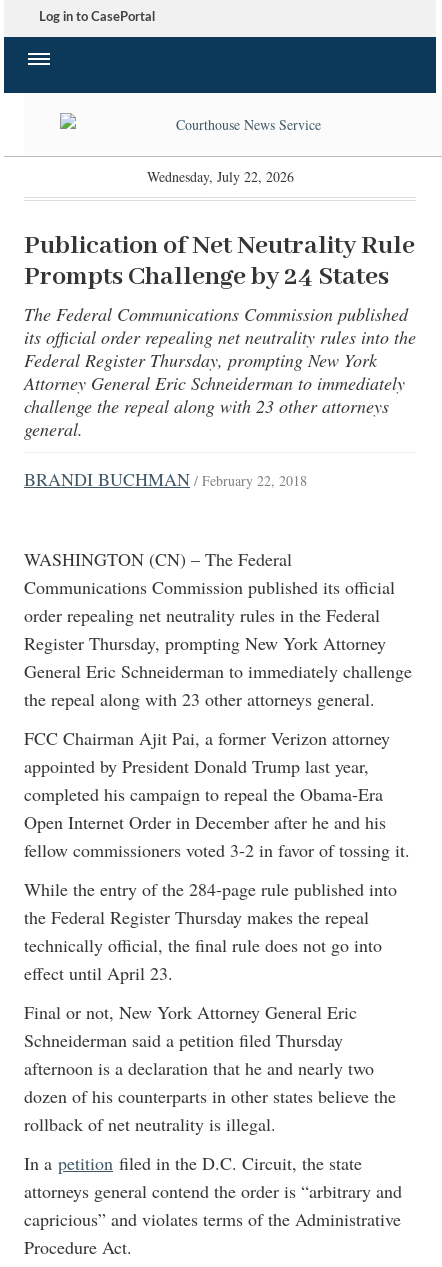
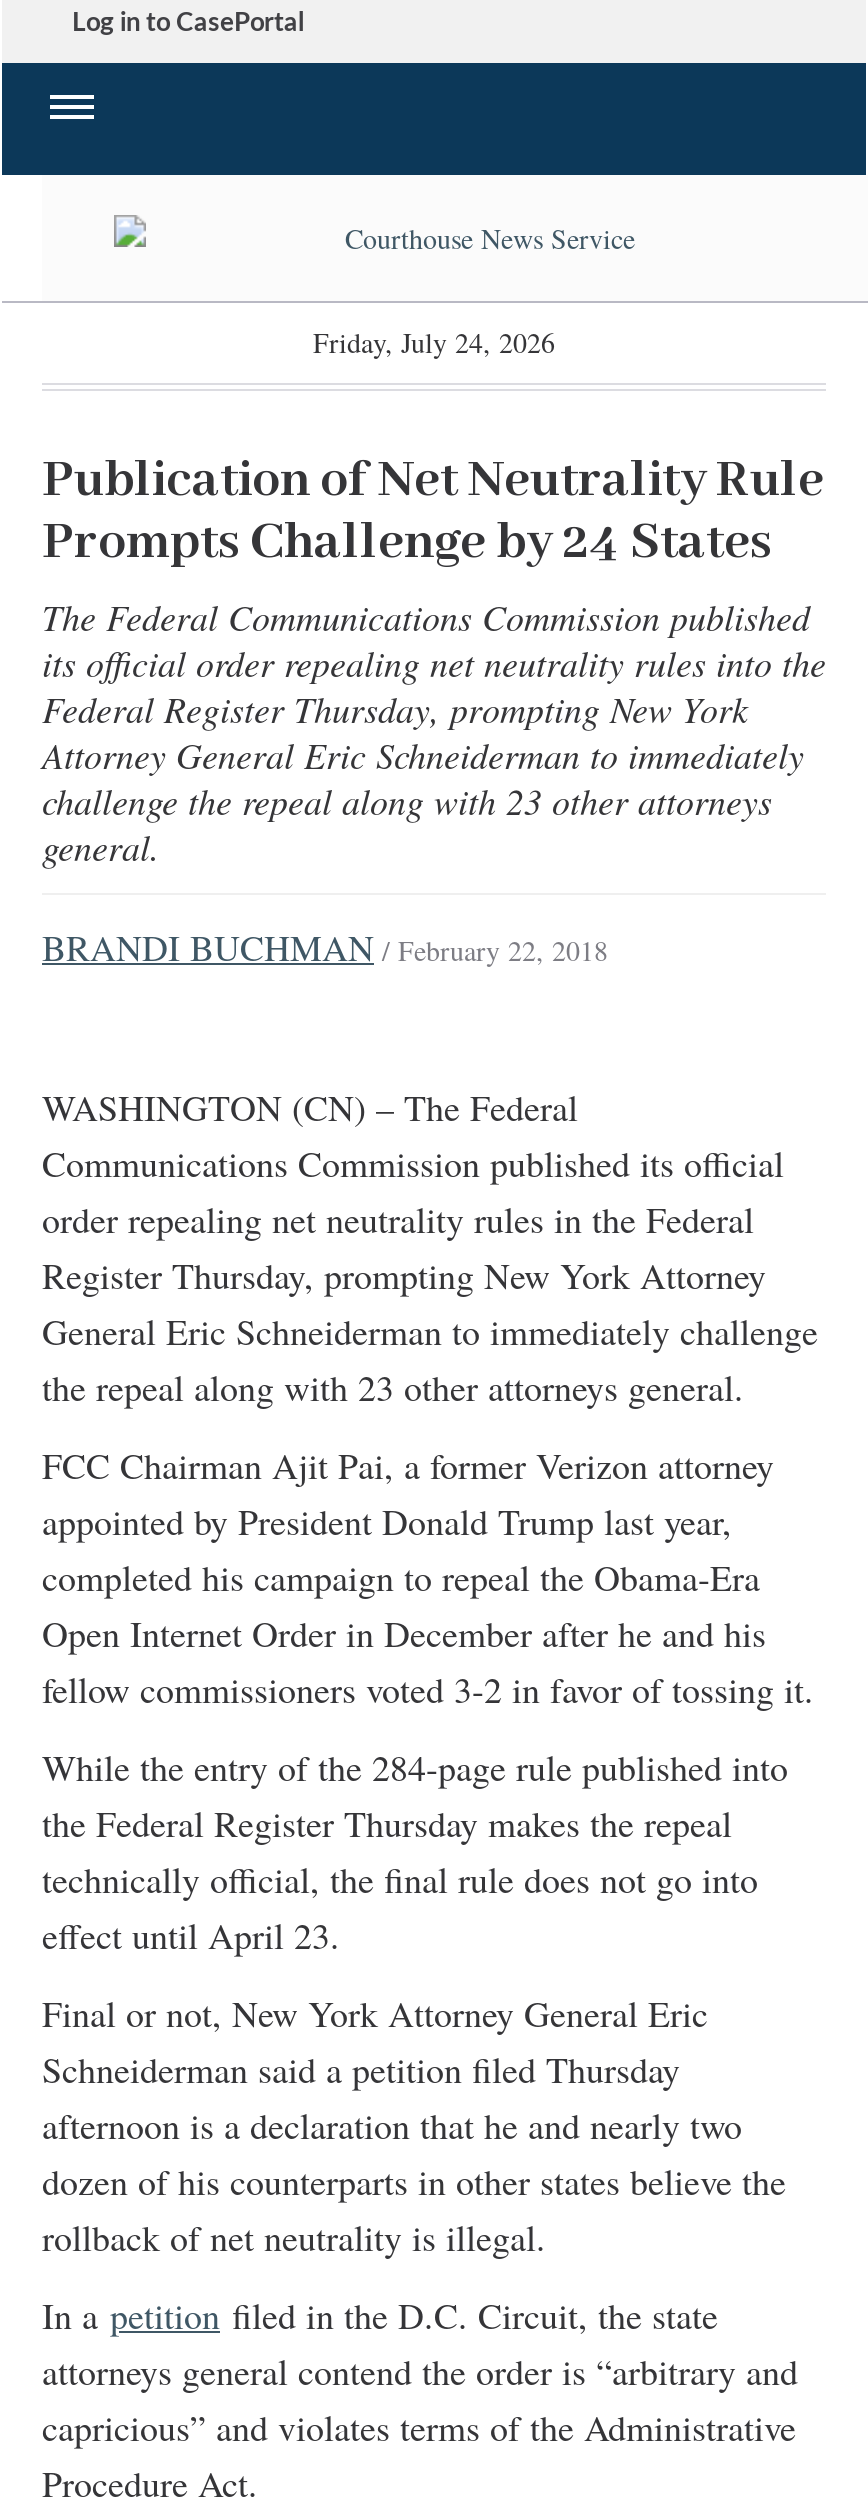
- Wednesday, July 22, 2026
+ Friday, July 24, 2026
